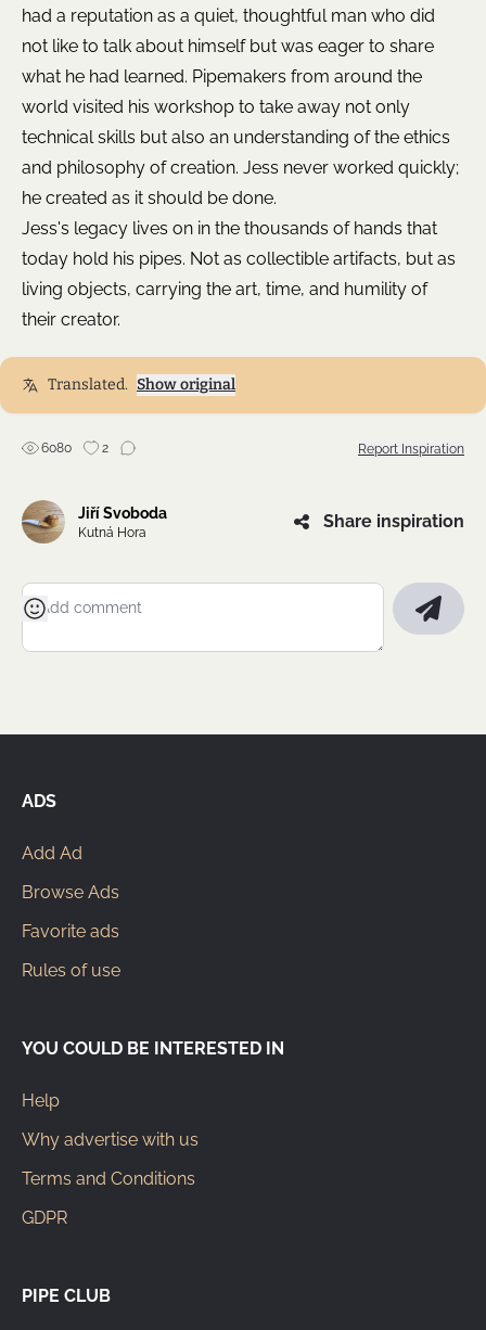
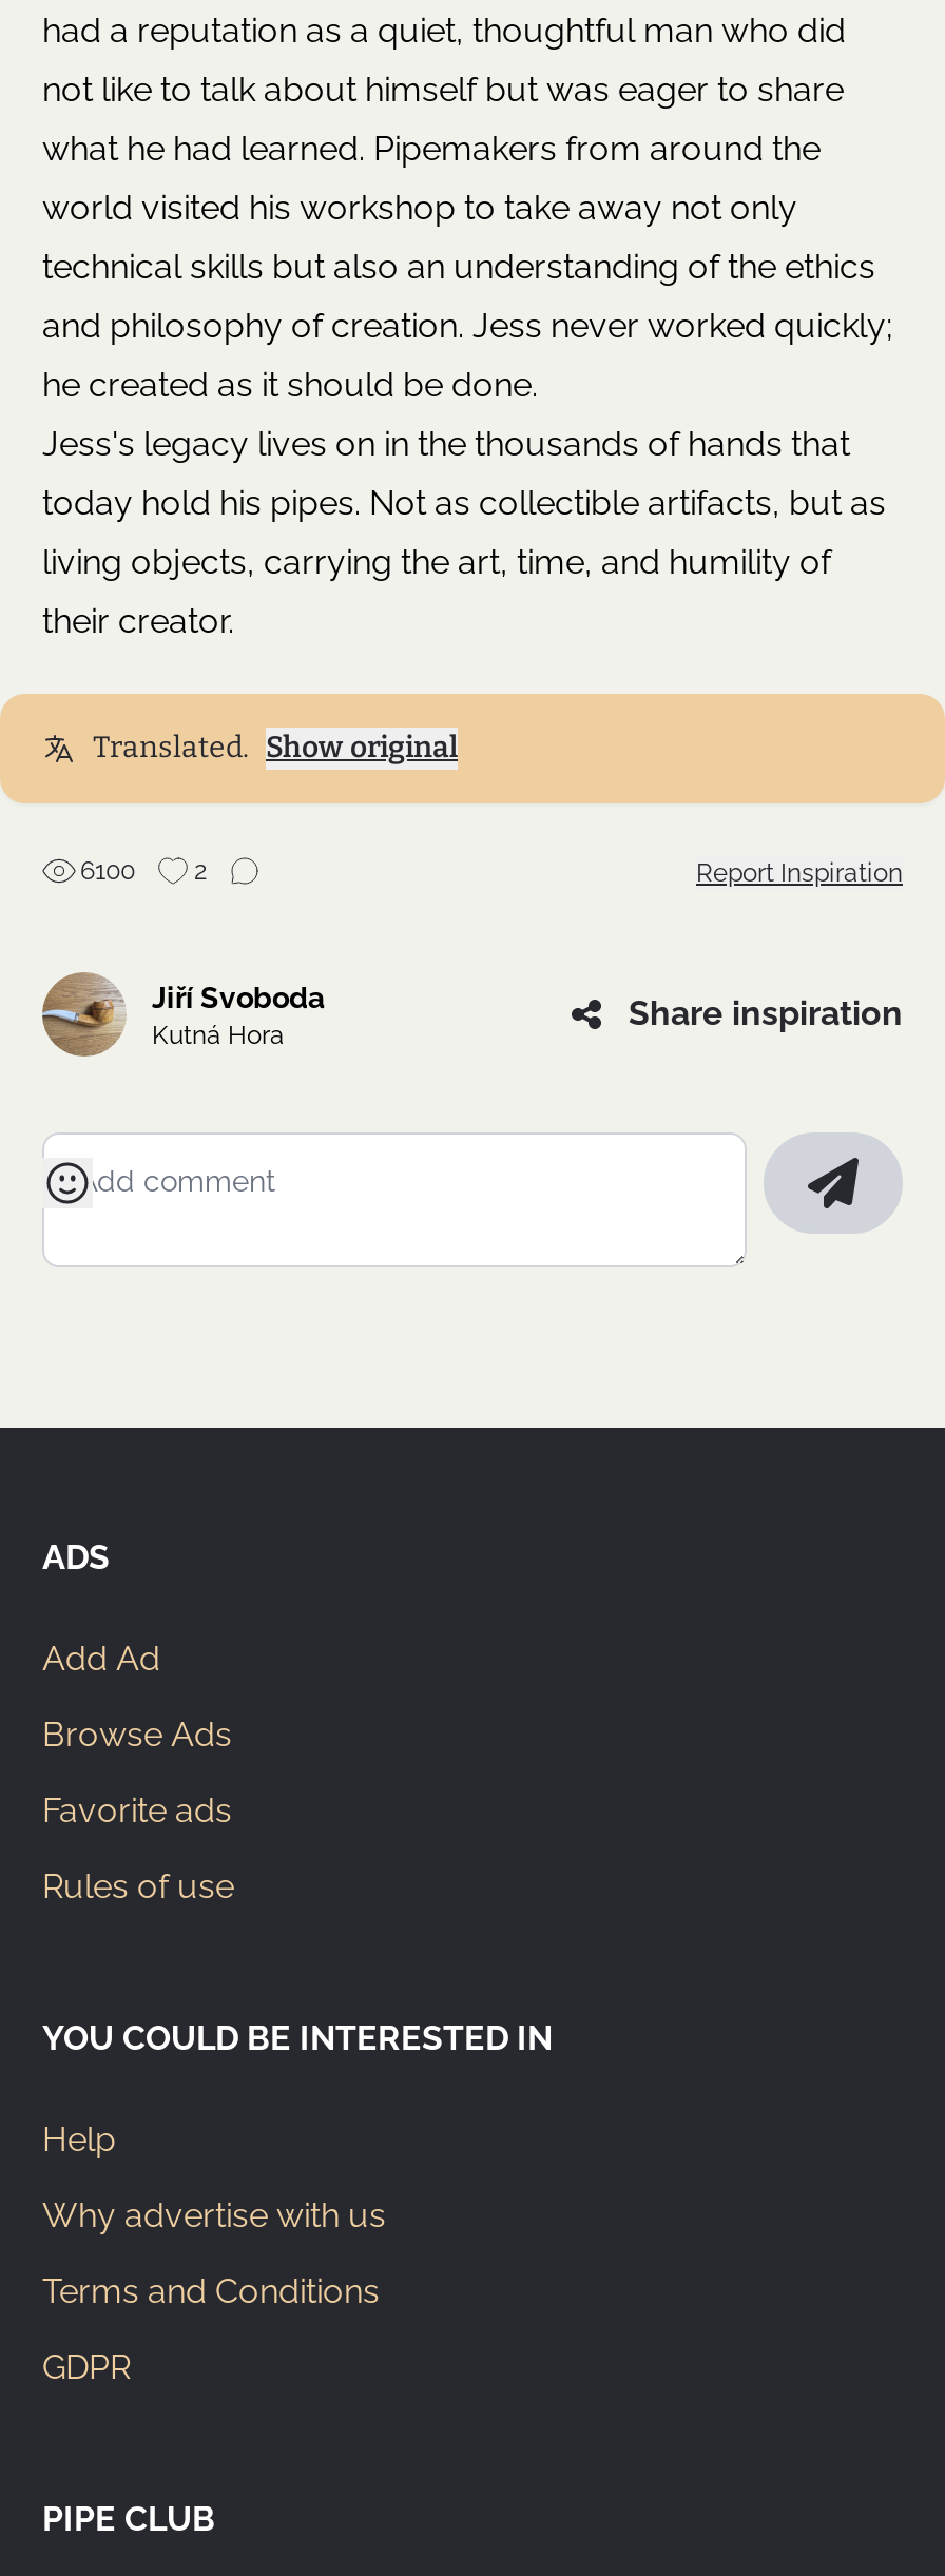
- 6080 2
+ 6100 2
